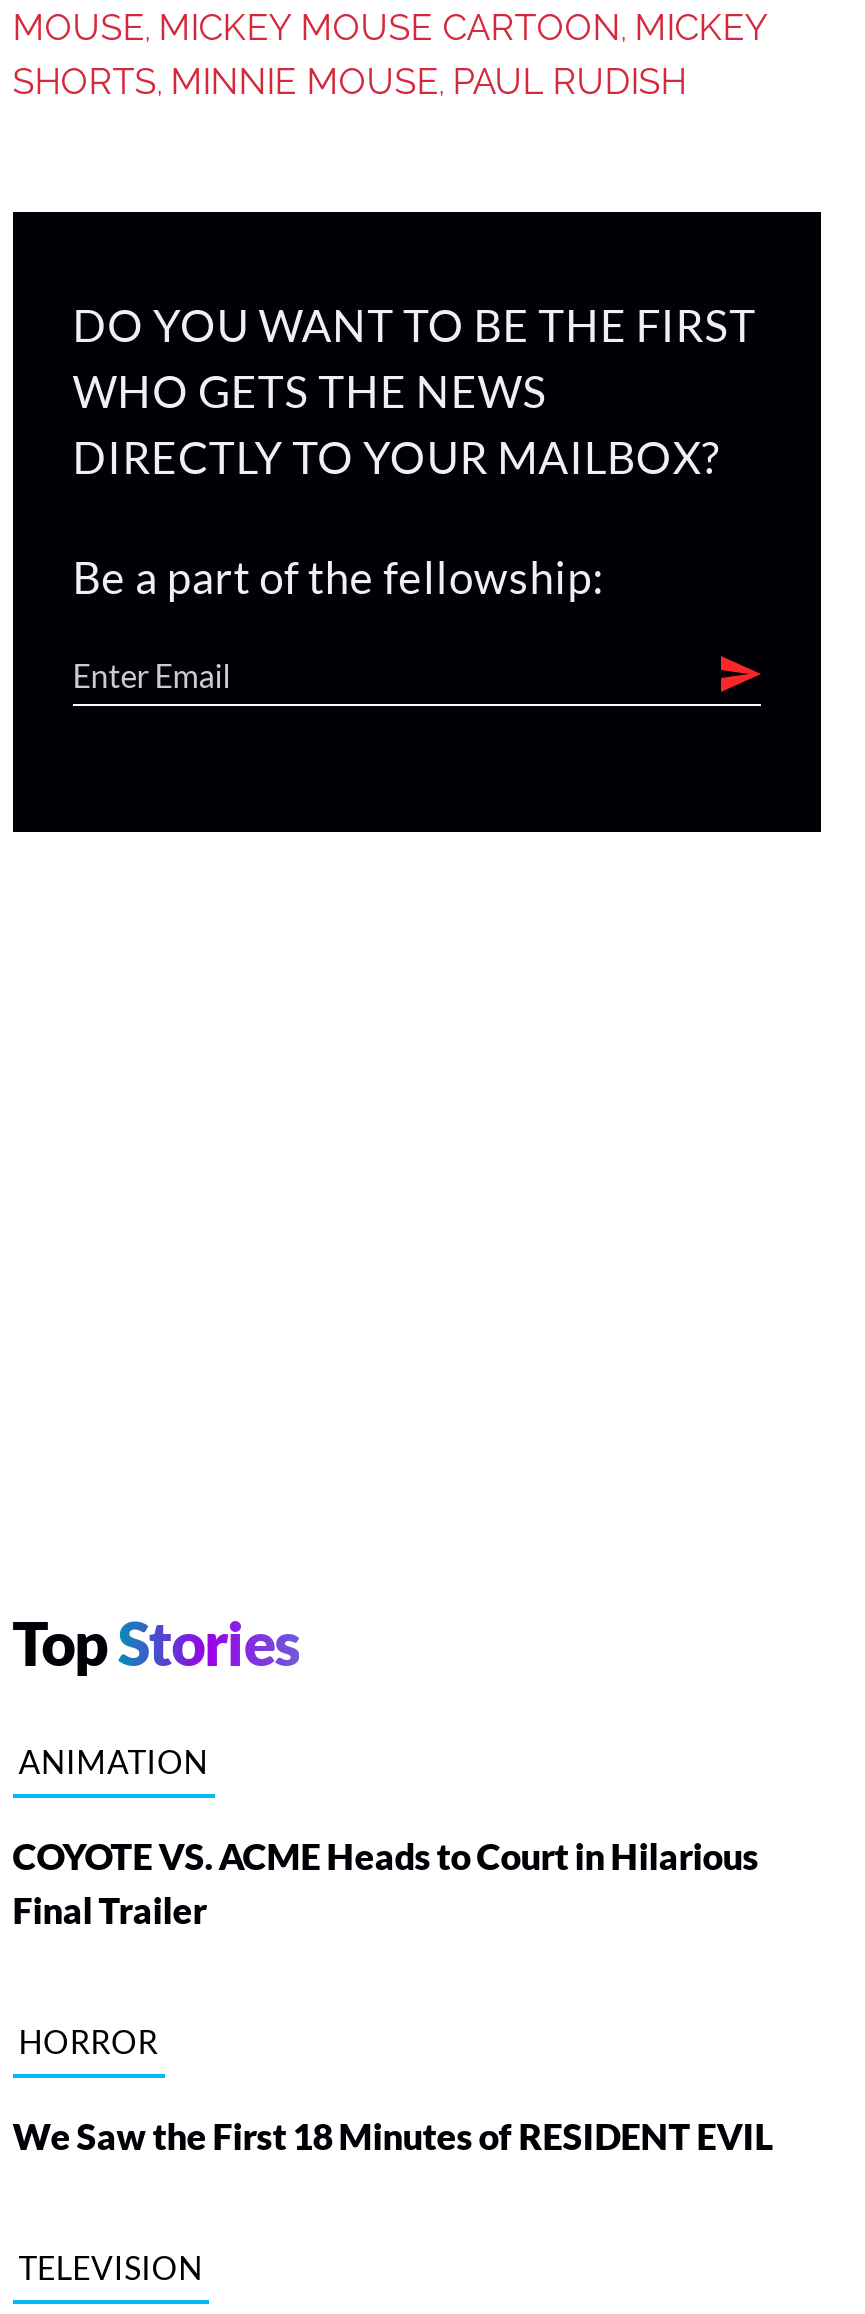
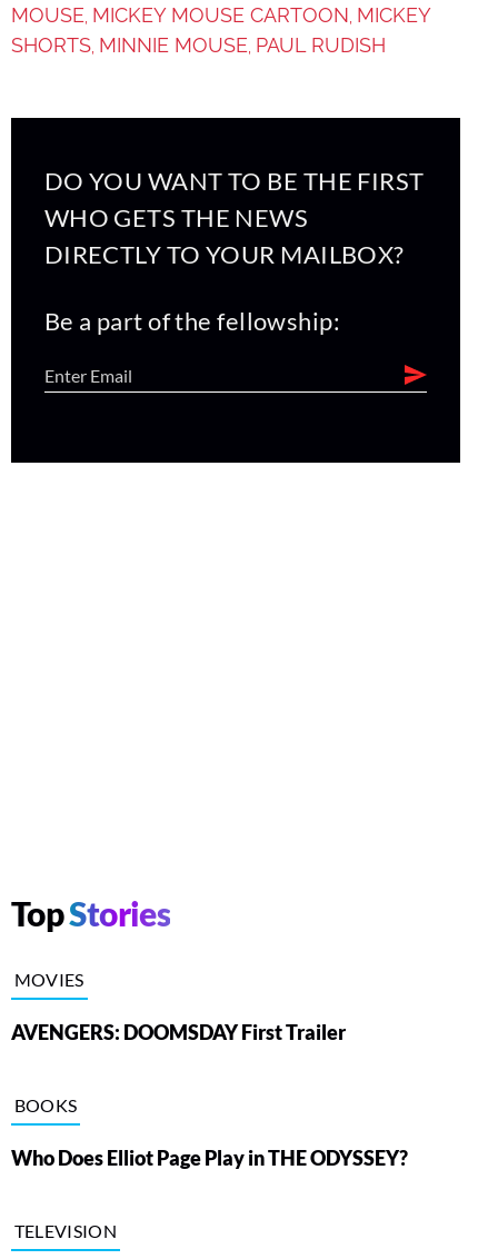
- ANIMATION
+ MOVIES

- COYOTE VS. ACME Heads to Court in Hilarious
- Final Trailer
+ AVENGERS: DOOMSDAY First Trailer

- HORROR
+ BOOKS

- We Saw the First 18 Minutes of RESIDENT EVIL
+ Who Does Elliot Page Play in THE ODYSSEY?
